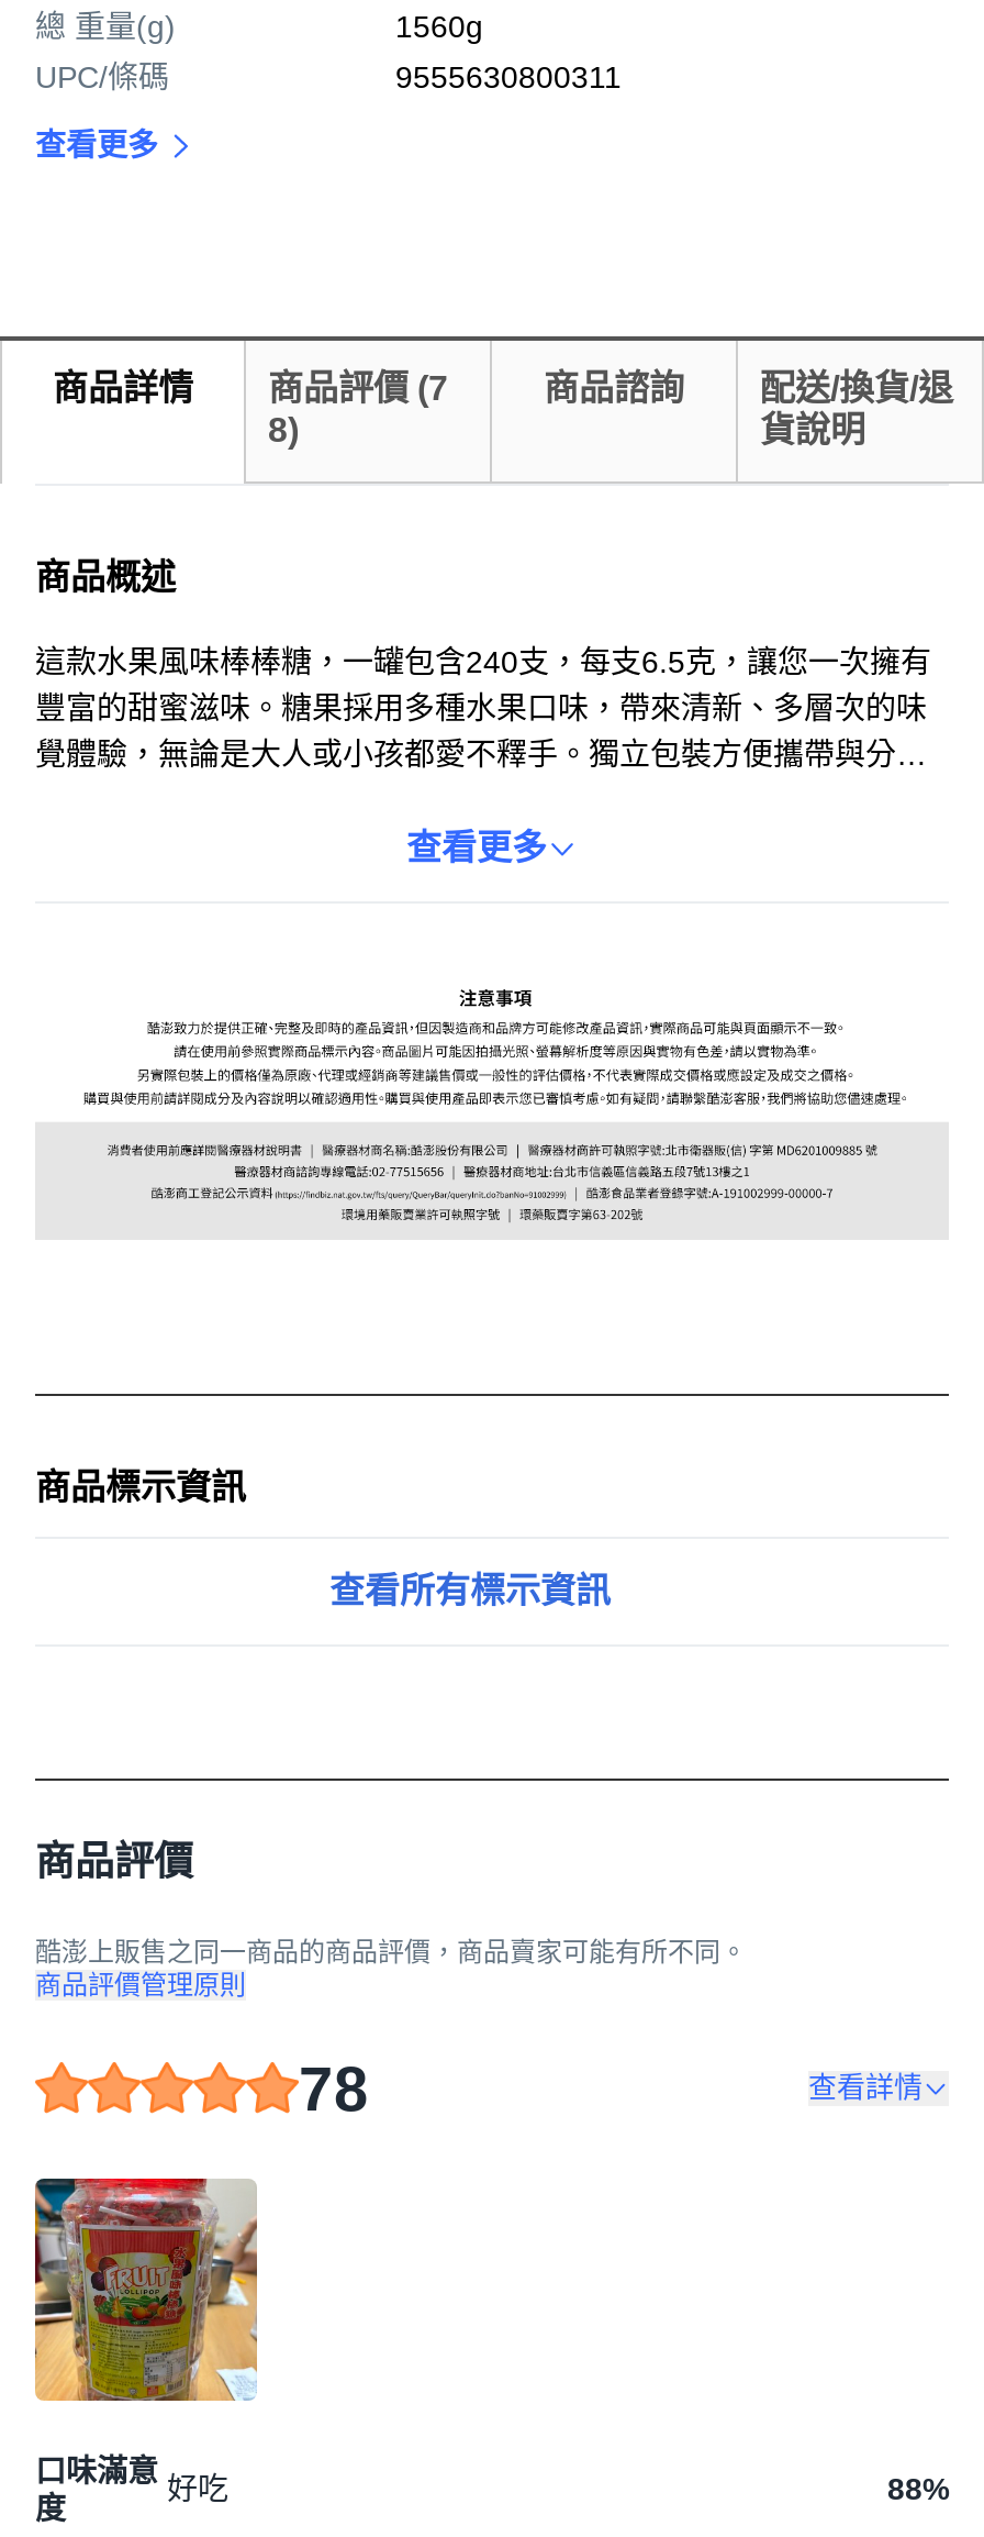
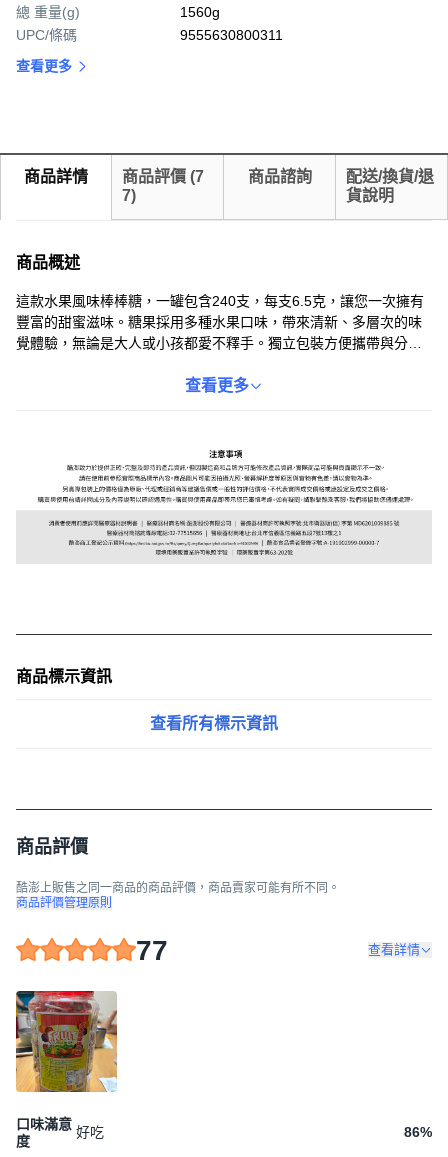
- 8)
+ 7)

- 78
+ 77

- 88%
+ 86%
